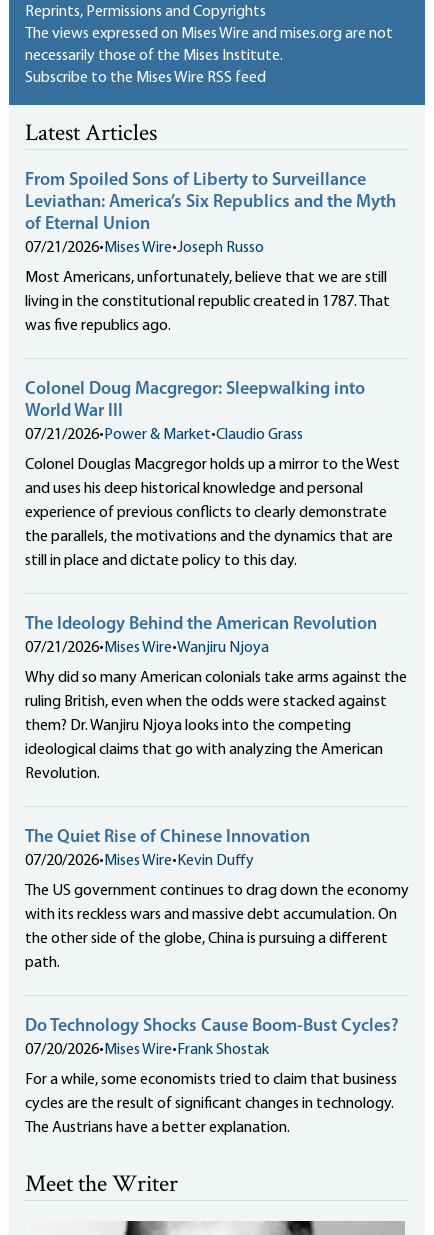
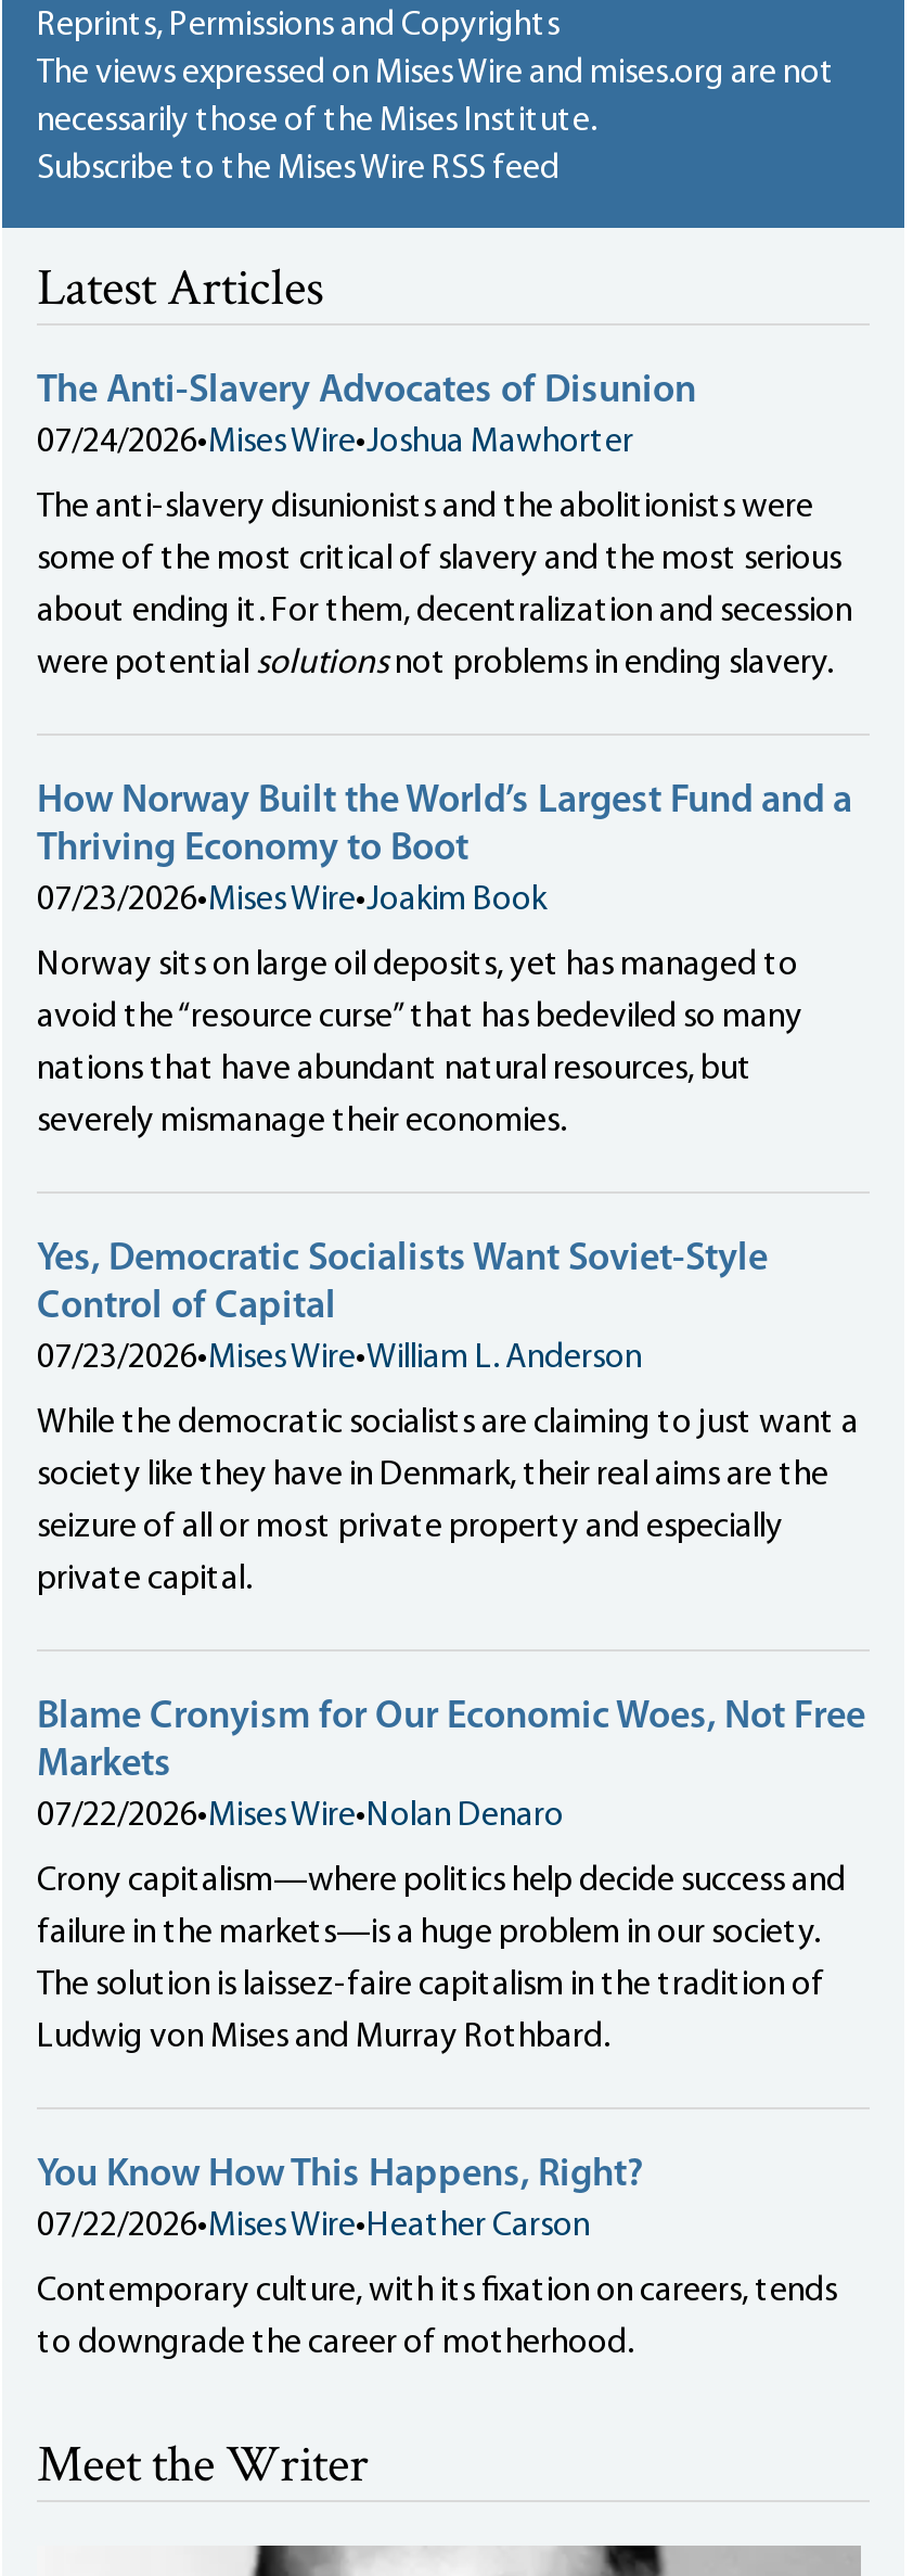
- From Spoiled Sons of Liberty to Surveillance
- Leviathan: America’s Six Republics and the Myth
- of Eternal Union
- 07/21/2026• Mises Wire•Joseph Russo
- Most Americans, unfortunately, believe that we are still
- living in the constitutional republic created in 1787. That
- was five republics ago.
- Colonel Doug Macgregor: Sleepwalking into
- World War III
- 07/21/2026• Power & Market•Claudio Grass
- Colonel Douglas Macgregor holds up a mirror to the West
- and uses his deep historical knowledge and personal
- experience of previous conflicts to clearly demonstrate
- the parallels, the motivations and the dynamics that are
- still in place and dictate policy to this day.
- The Ideology Behind the American Revolution
- 07/21/2026• Mises Wire•Wanjiru Njoya
- Why did so many American colonials take arms against the
- ruling British, even when the odds were stacked against
- them? Dr. Wanjiru Njoya looks into the competing
- ideological claims that go with analyzing the American
- Revolution.
- The Quiet Rise of Chinese Innovation
- 07/20/2026• Mises Wire• Kevin Duffy
- The US government continues to drag down the economy
- with its reckless wars and massive debt accumulation. On
- the other side of the globe, China is pursuing a different
- path.
- Do Technology Shocks Cause Boom-Bust Cycles?
- 07/20/2026• Mises Wire• Frank Shostak
- For a while, some economists tried to claim that business
- cycles are the result of significant changes in technology.
- The Austrians have a better explanation.
+ The Anti-Slavery Advocates of Disunion
+ 07/24/2026•Mises Wire•Joshua Mawhorter
+ The anti-slavery disunionists and the abolitionists were
+ some of the most critical of slavery and the most serious
+ about ending it. For them, decentralization and secession
+ were potential solutions not problems in ending slavery.
+ How Norway Built the World’s Largest Fund and a
+ Thriving Economy to Boot
+ 07/23/2026•Mises Wire•Joakim Book
+ Norway sits on large oil deposits, yet has managed to
+ avoid the “resource curse” that has bedeviled so many
+ nations that have abundant natural resources, but
+ severely mismanage their economies.
+ Yes, Democratic Socialists Want Soviet-Style
+ Control of Capital
+ 07/23/2026•Mises Wire•William L. Anderson
+ While the democratic socialists are claiming to just want a
+ society like they have in Denmark, their real aims are the
+ seizure of all or most private property and especially
+ private capital.
+ Blame Cronyism for Our Economic Woes, Not Free
+ Markets
+ 07/22/2026•Mises Wire•Nolan Denaro
+ Crony capitalism—where politics help decide success and
+ failure in the markets—is a huge problem in our society.
+ The solution is laissez-faire capitalism in the tradition of
+ Ludwig von Mises and Murray Rothbard.
+ You Know How This Happens, Right?
+ 07/22/2026•Mises Wire•Heather Carson
+ Contemporary culture, with its fixation on careers, tends
+ to downgrade the career of motherhood.
